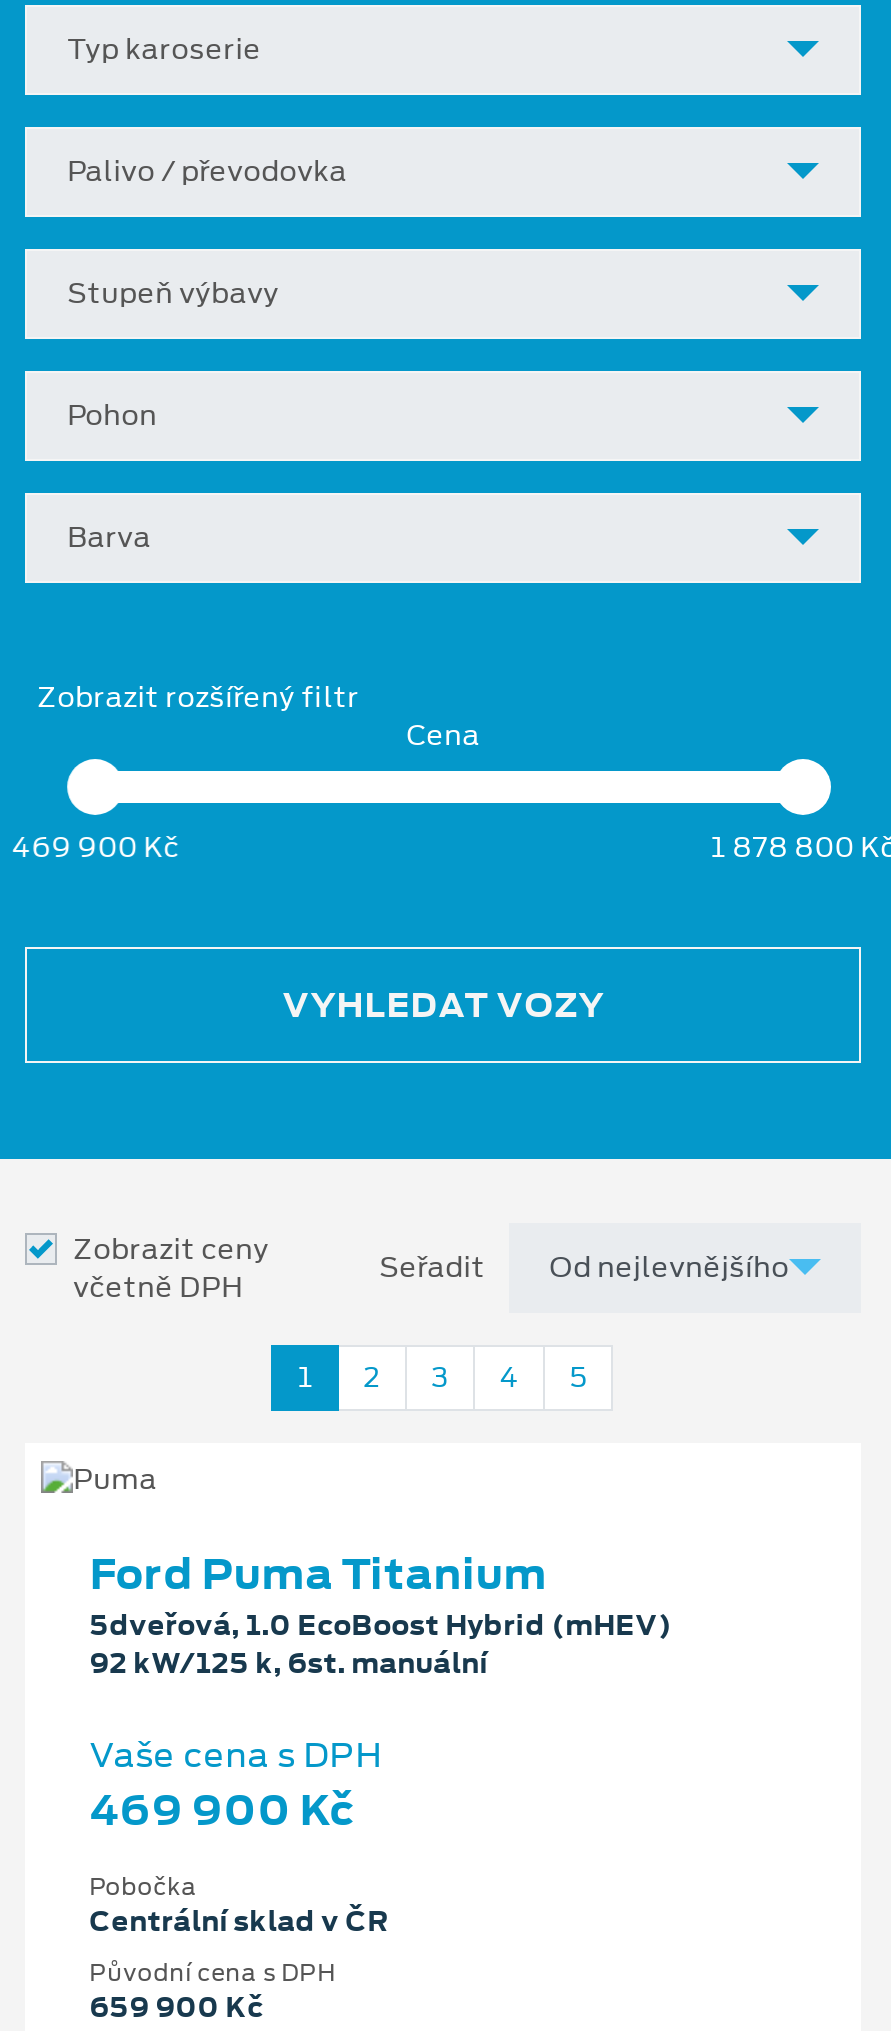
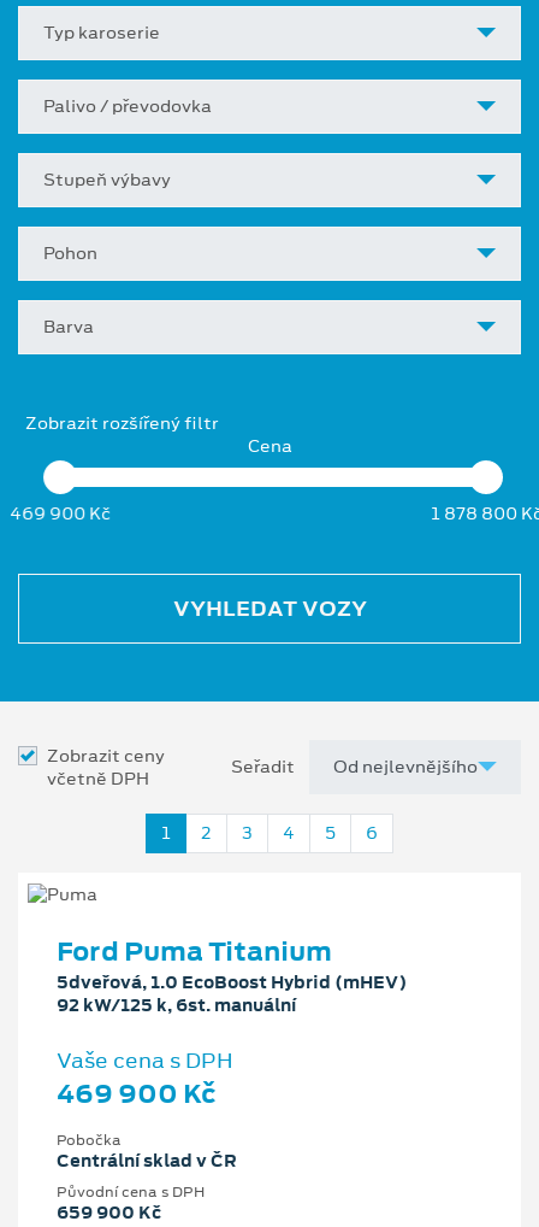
+ 6
